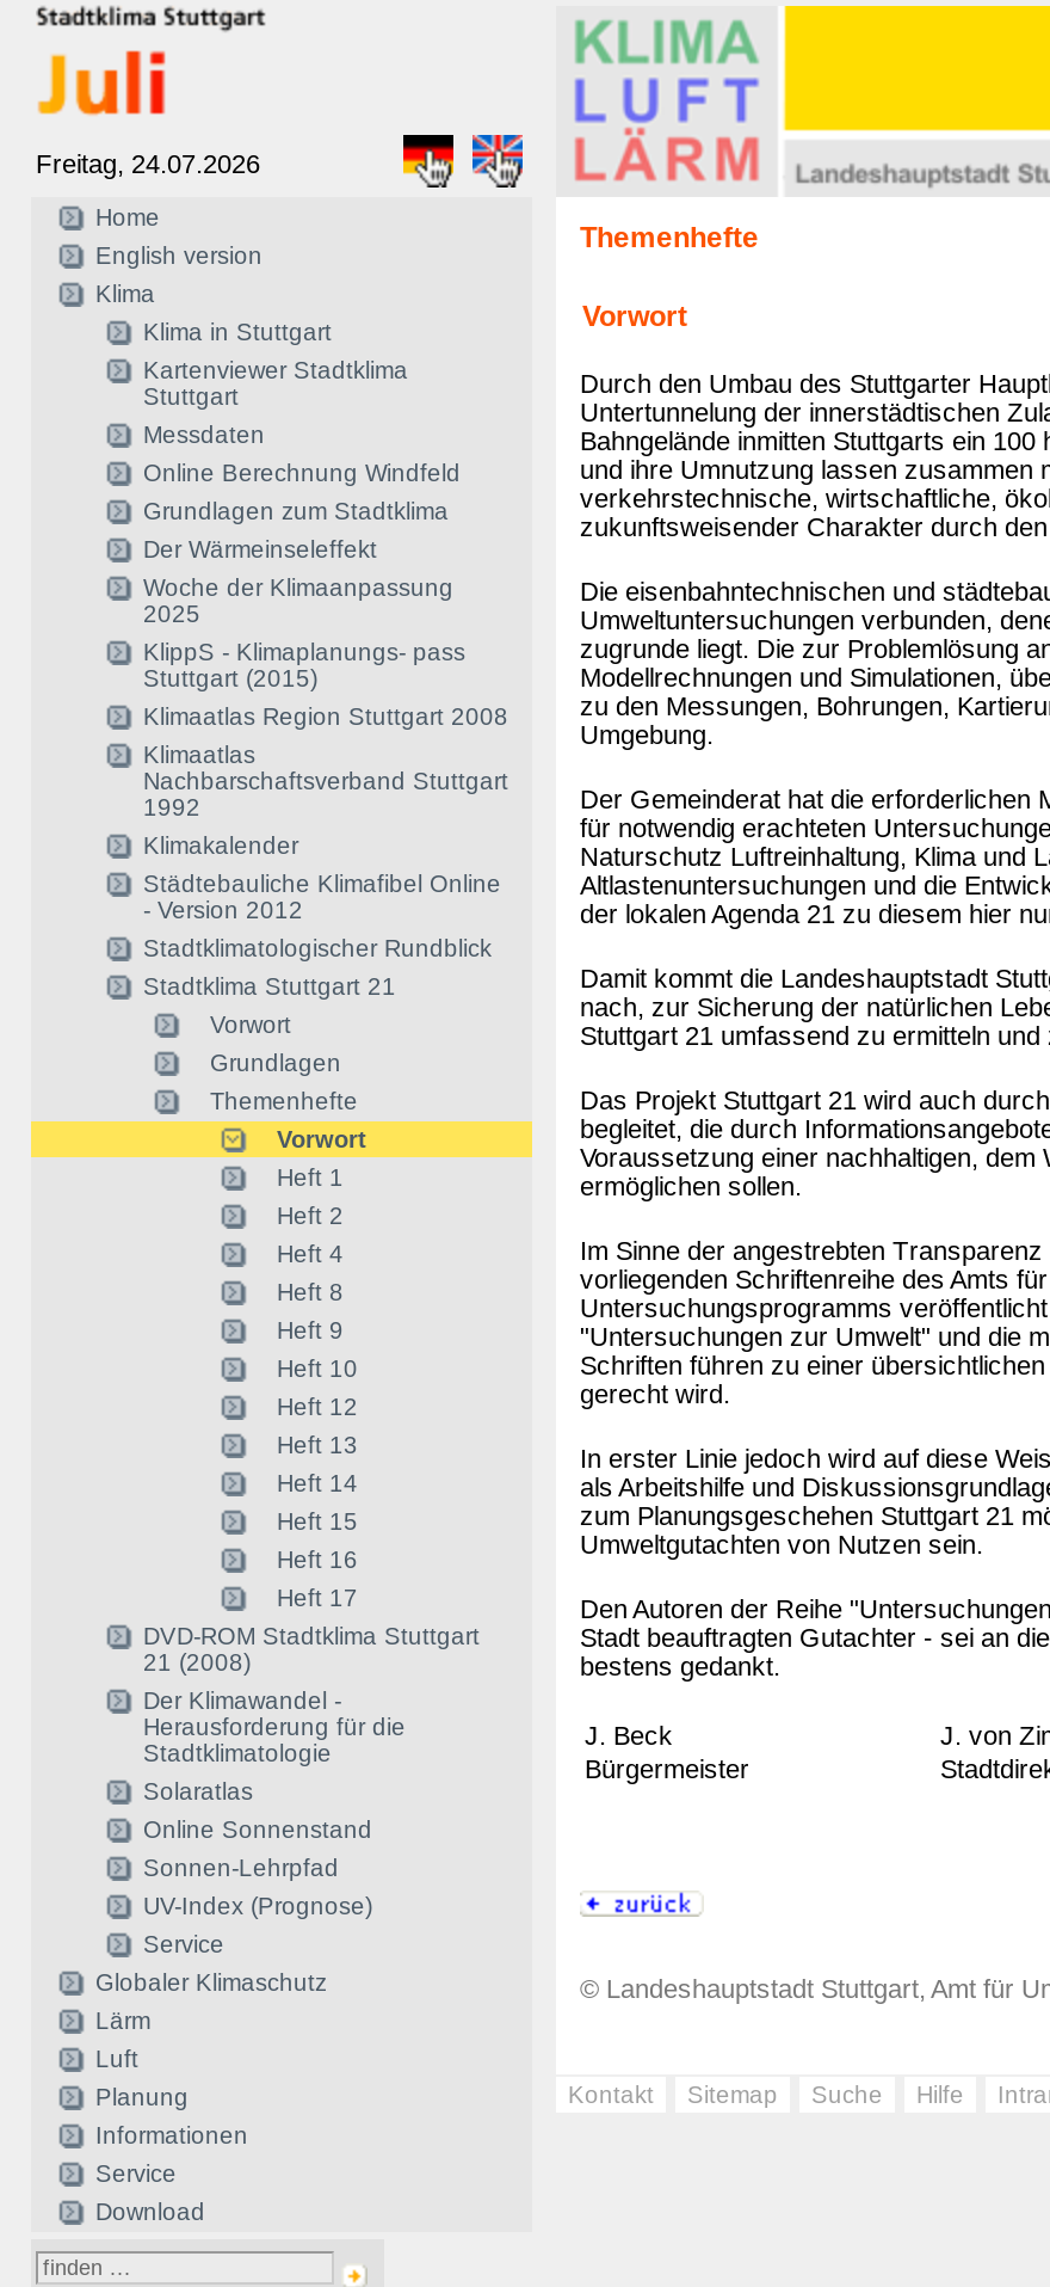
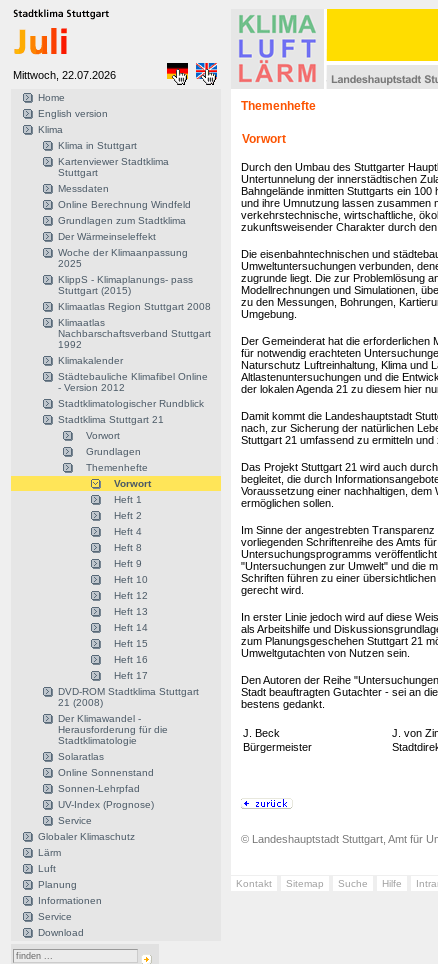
- Freitag, 24.07.2026
+ Mittwoch, 22.07.2026
